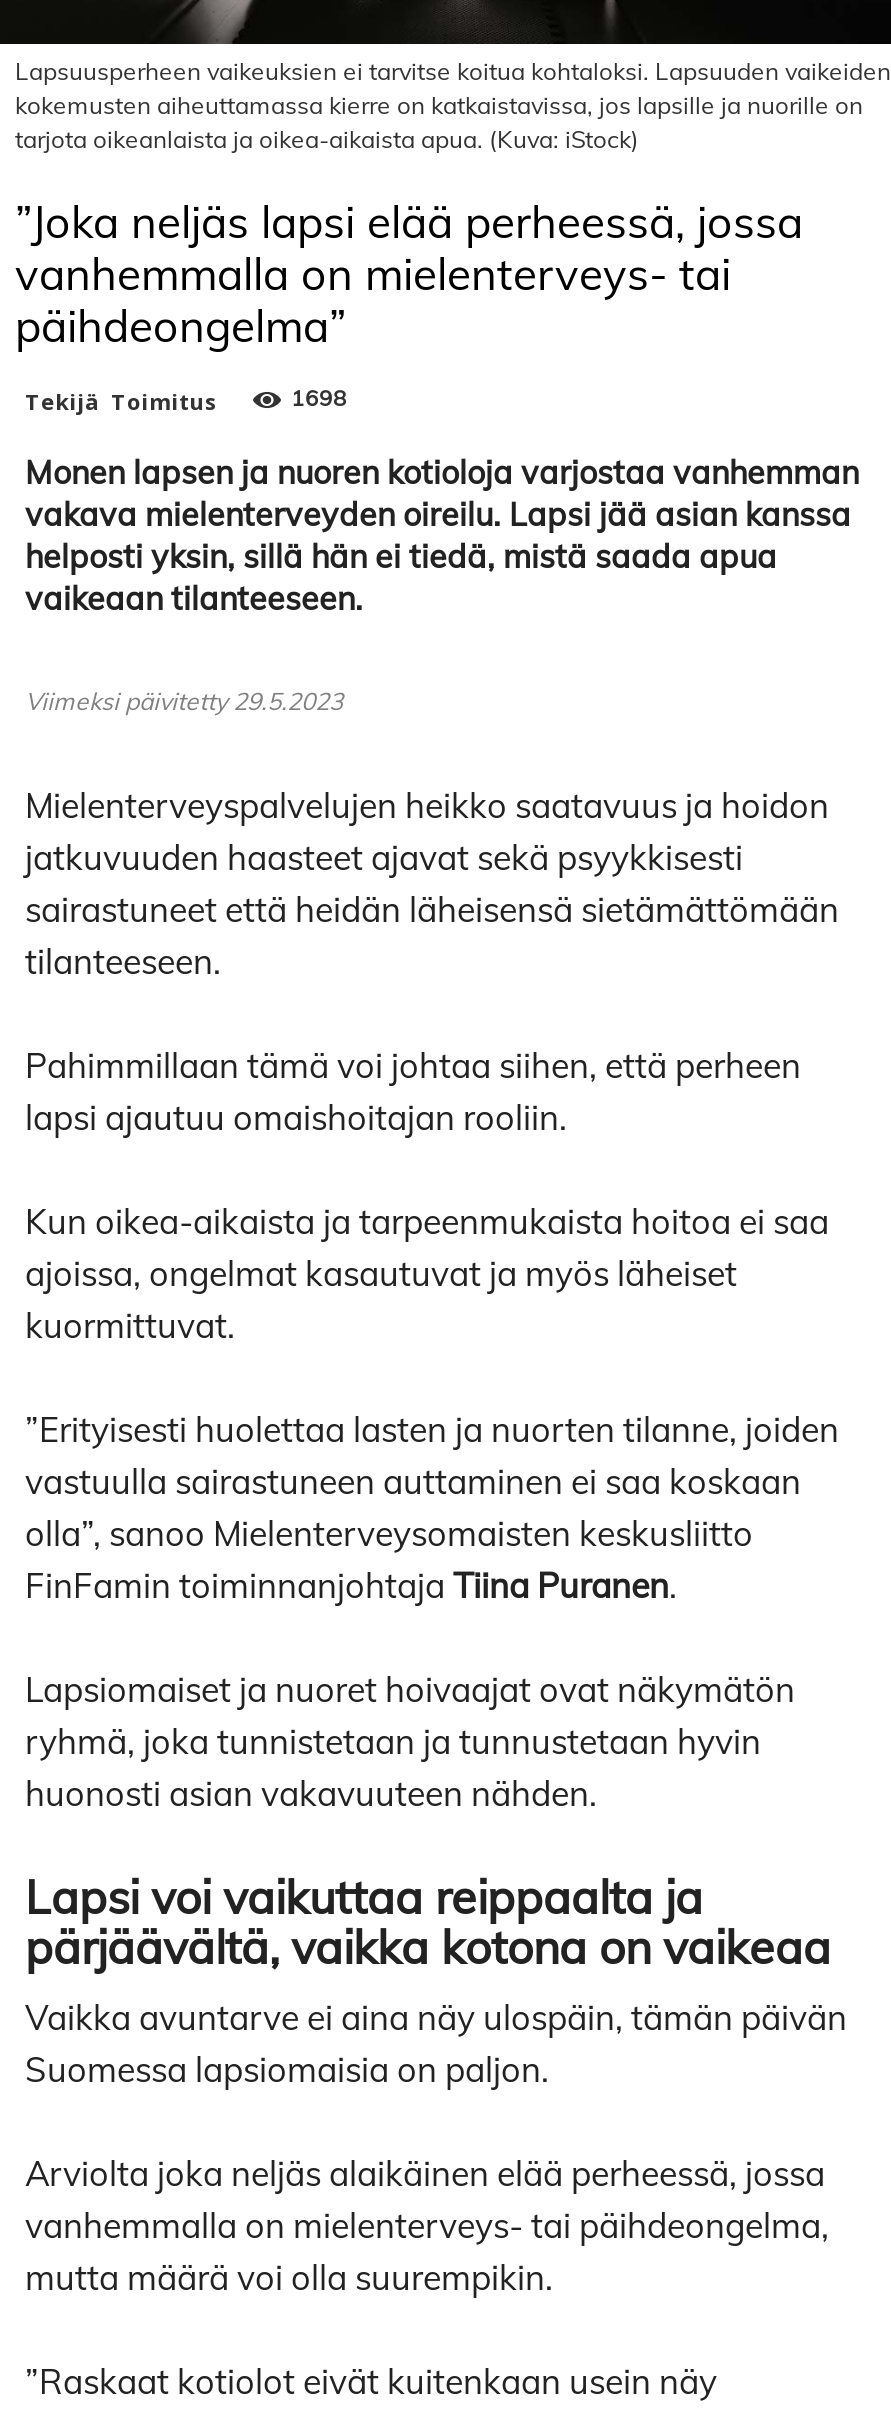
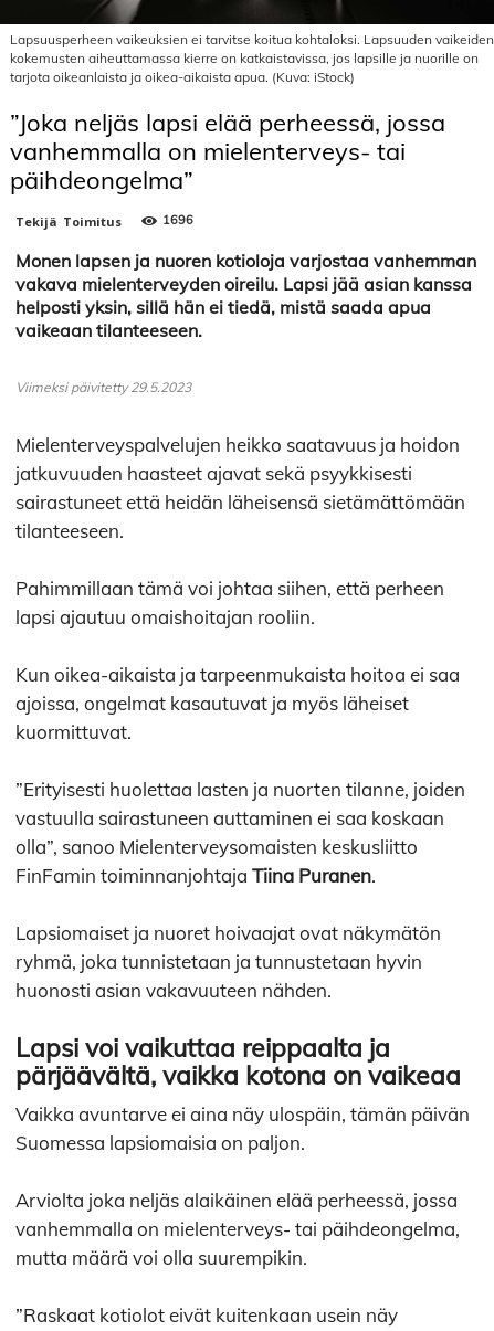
- 1698
+ 1696
